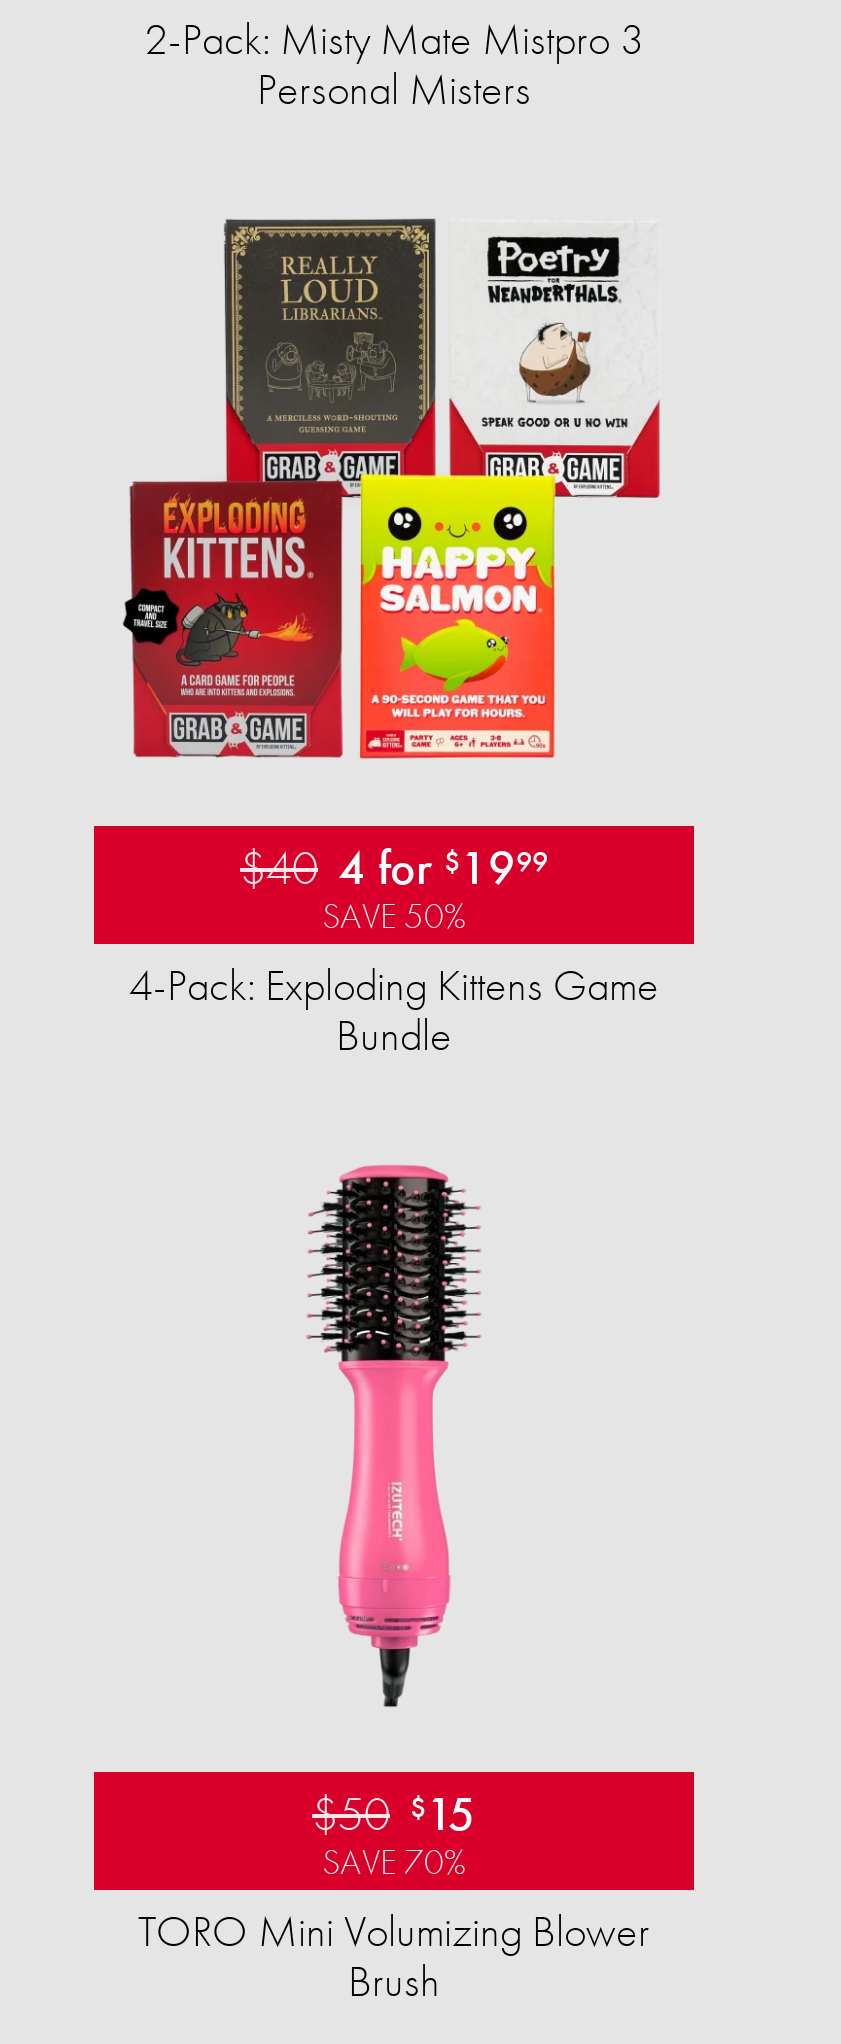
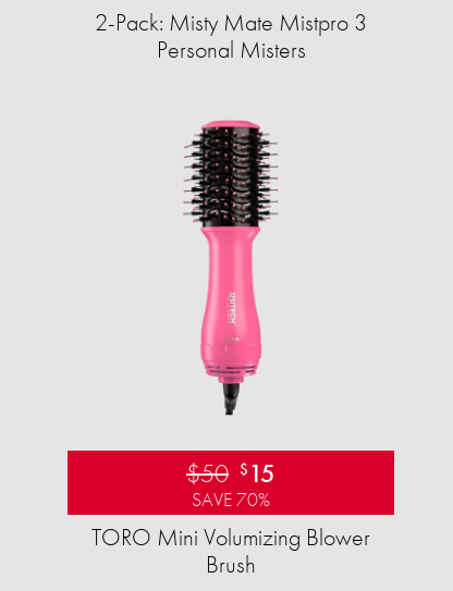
- [image]
- $40 4 for $1999
- SAVE 50%
- 4-Pack: Exploding Kittens Game
- Bundle
